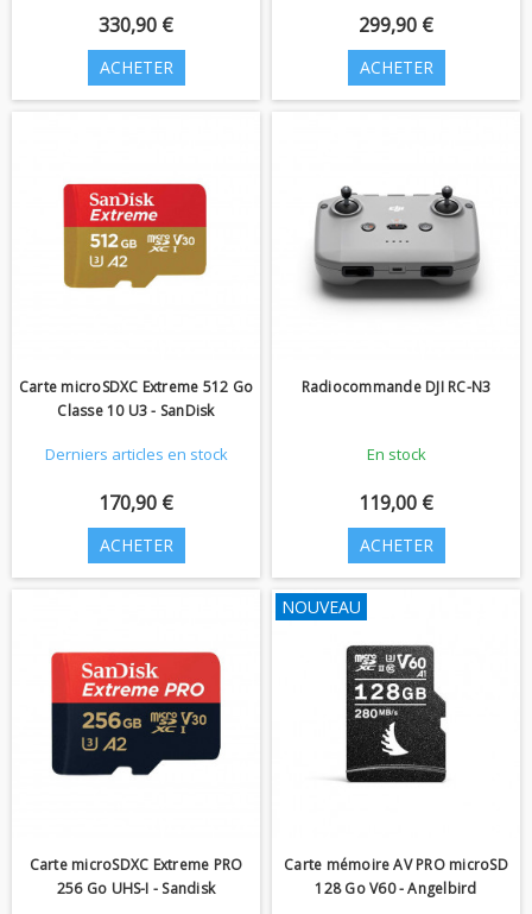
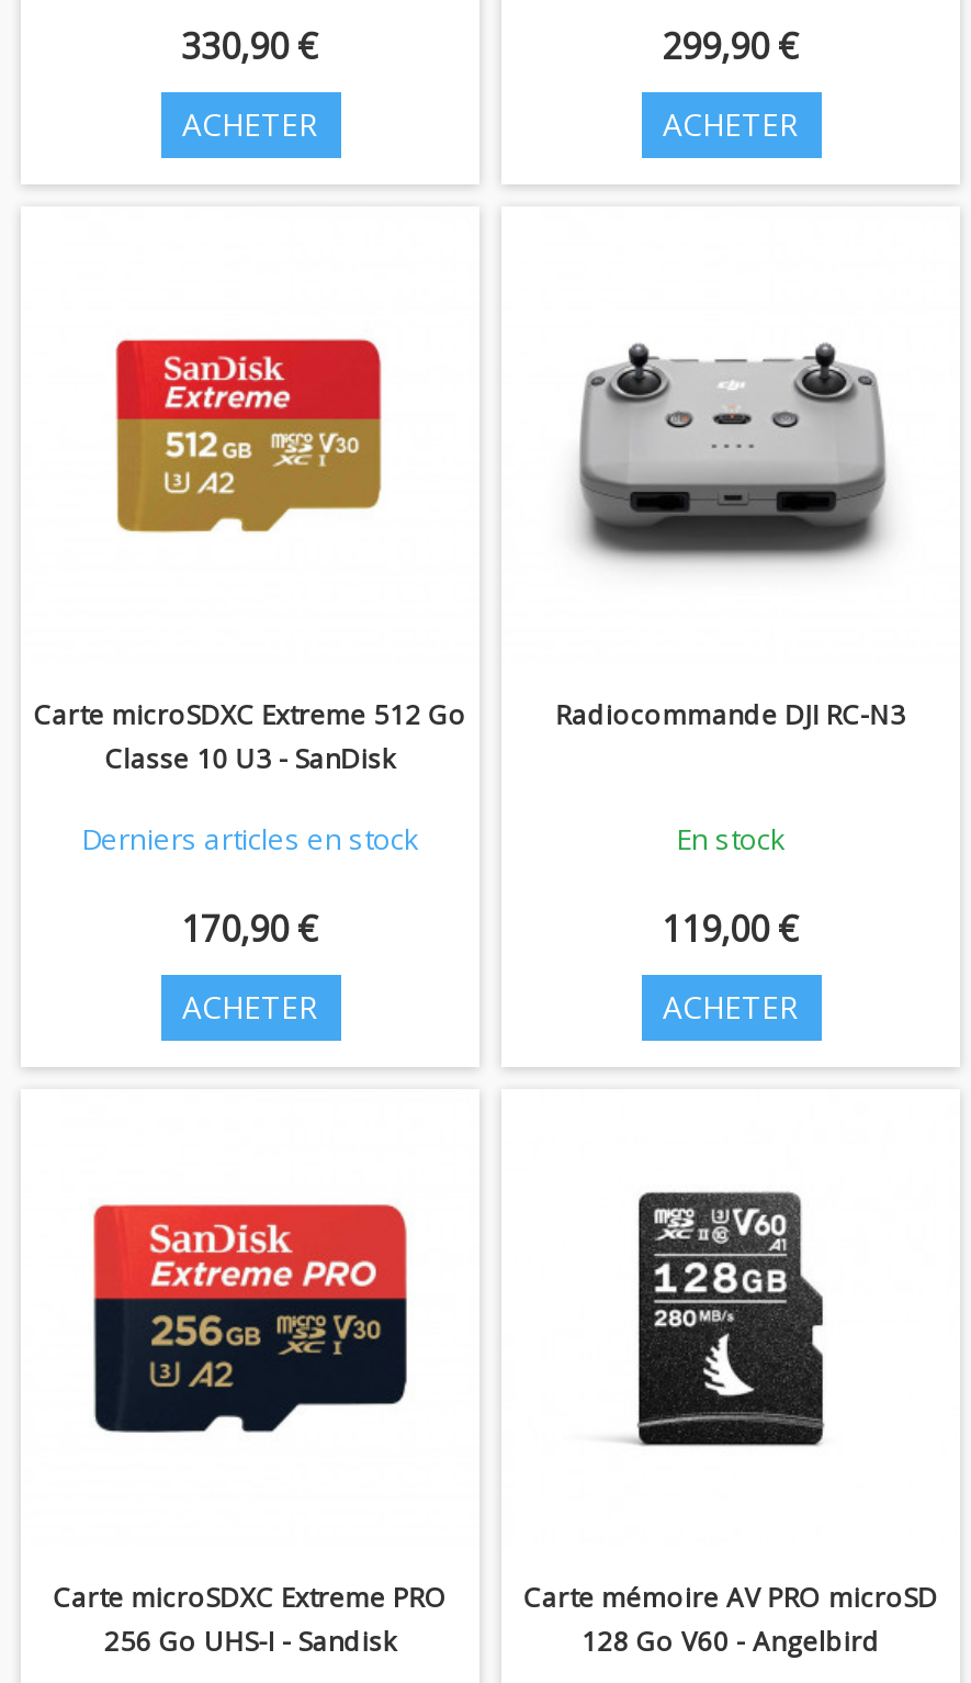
- NOUVEAU
